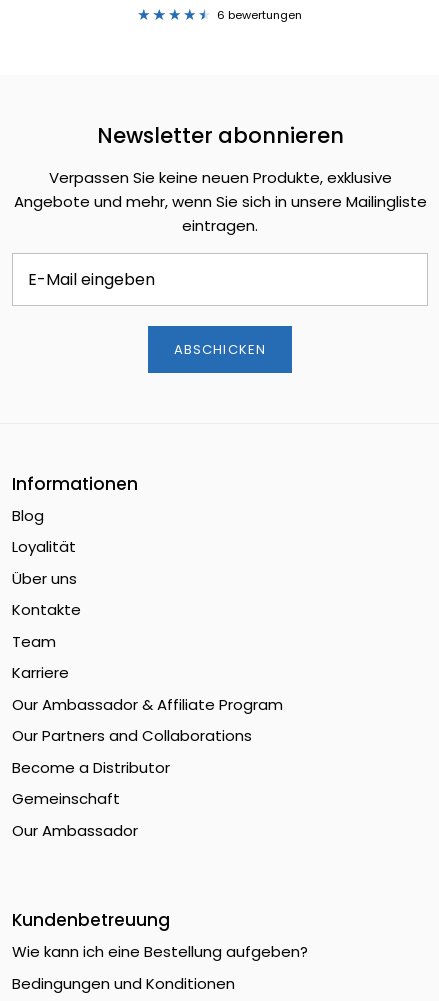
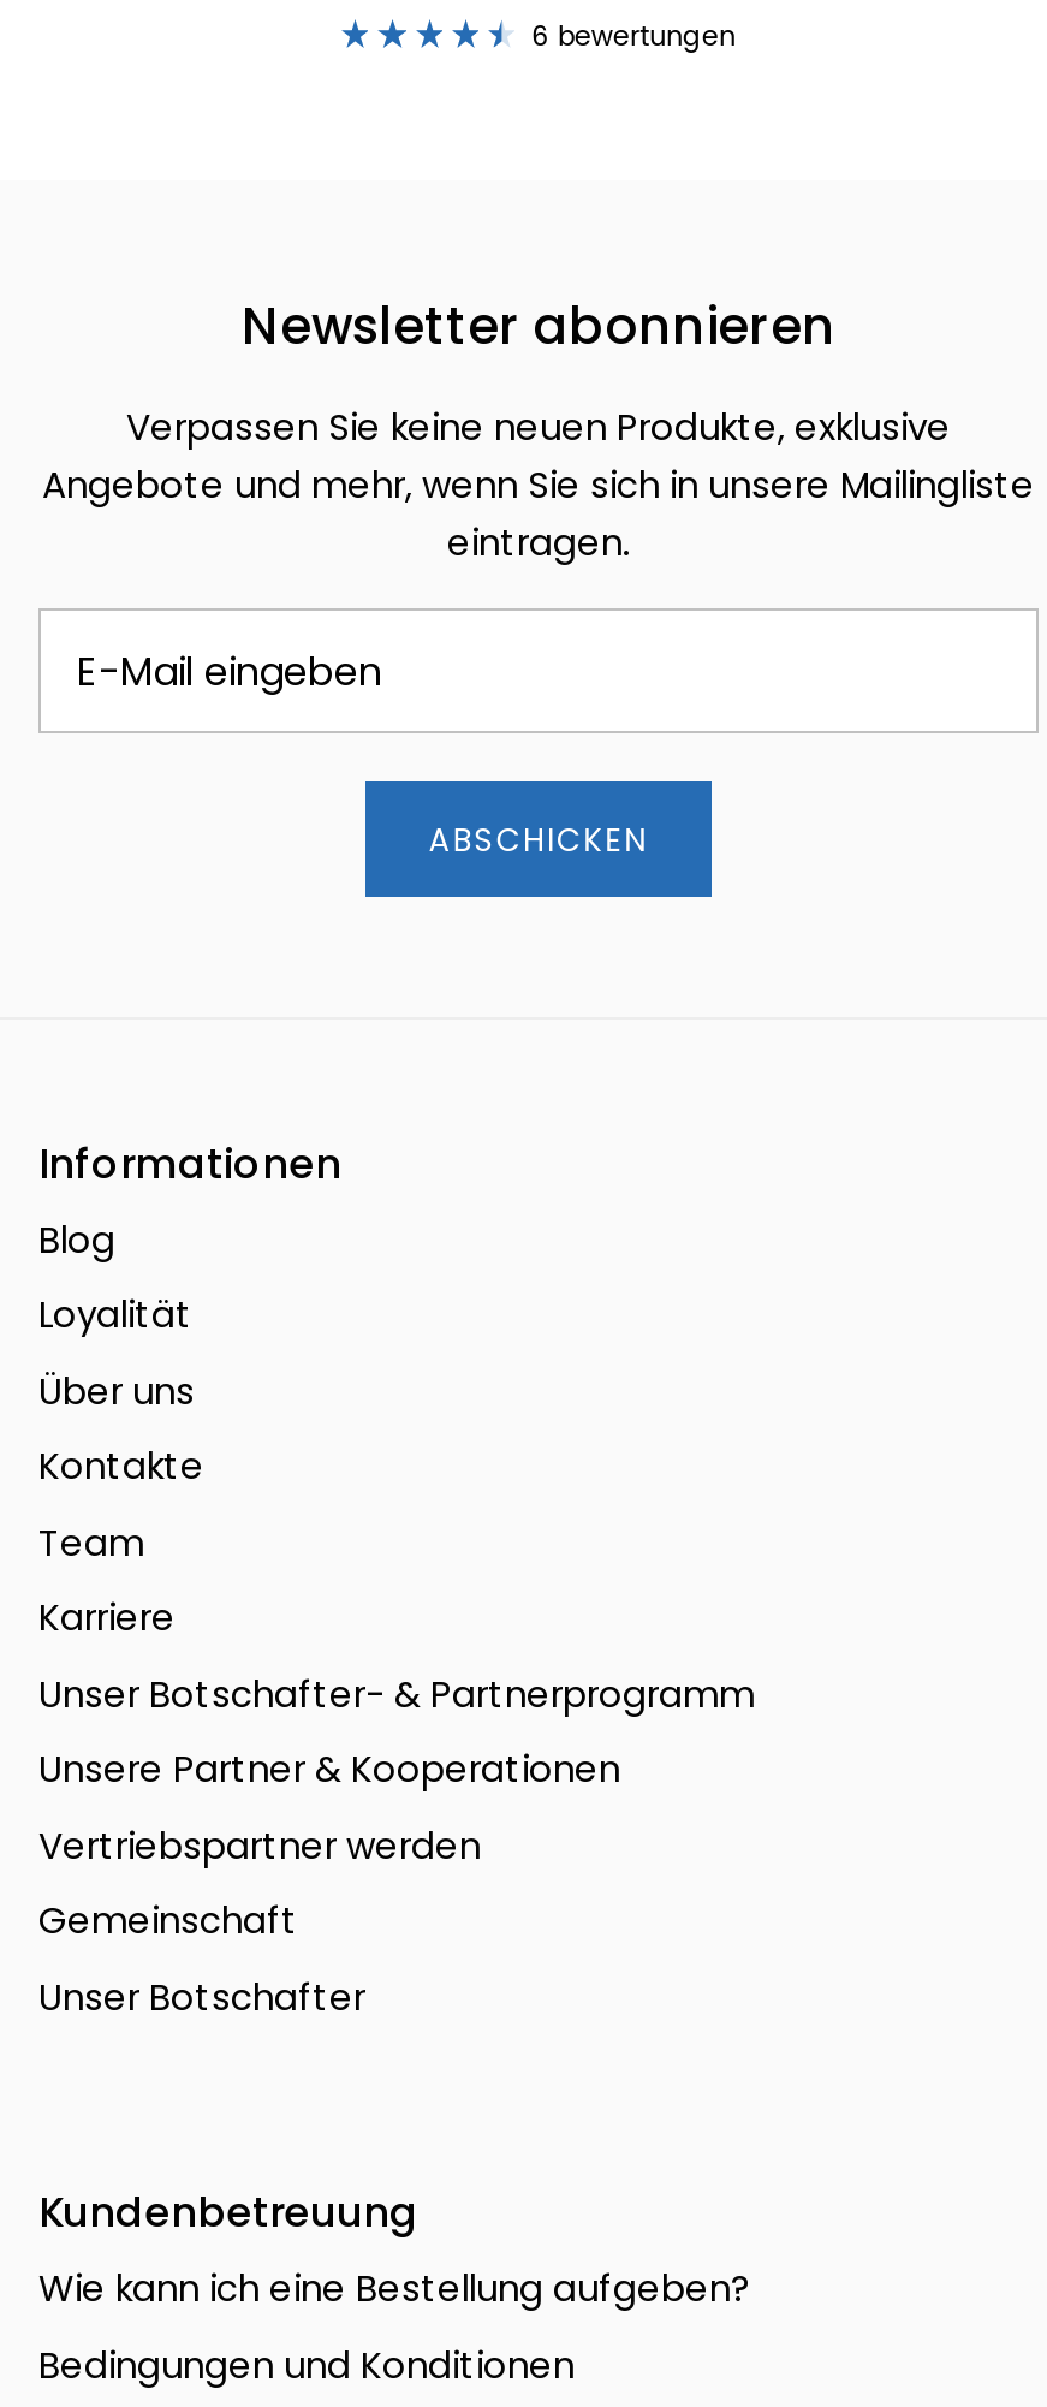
- Our Ambassador & Affiliate Program
+ Unser Botschafter- & Partnerprogramm

- Our Partners and Collaborations
+ Unsere Partner & Kooperationen

- Become a Distributor
+ Vertriebspartner werden

- Our Ambassador
+ Unser Botschafter
